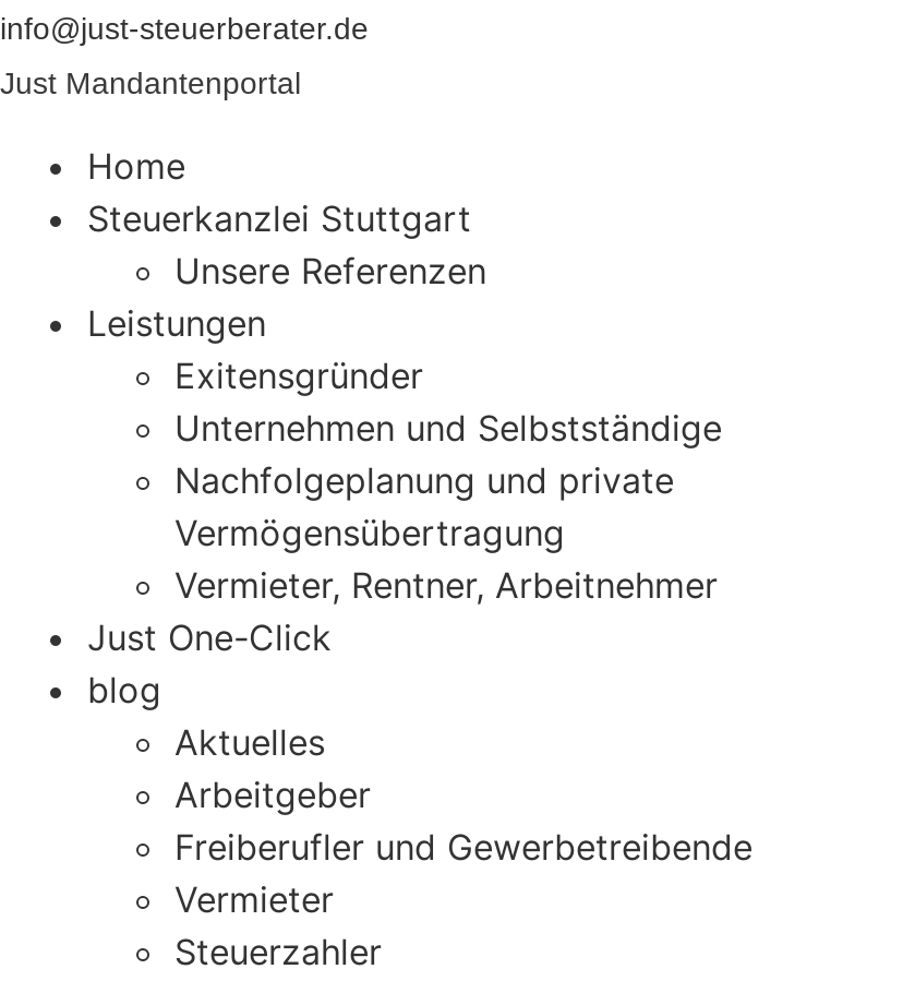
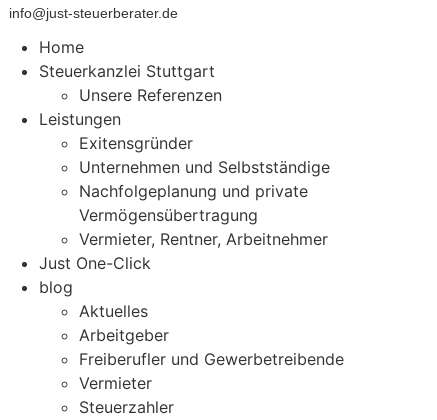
- Just Mandantenportal
